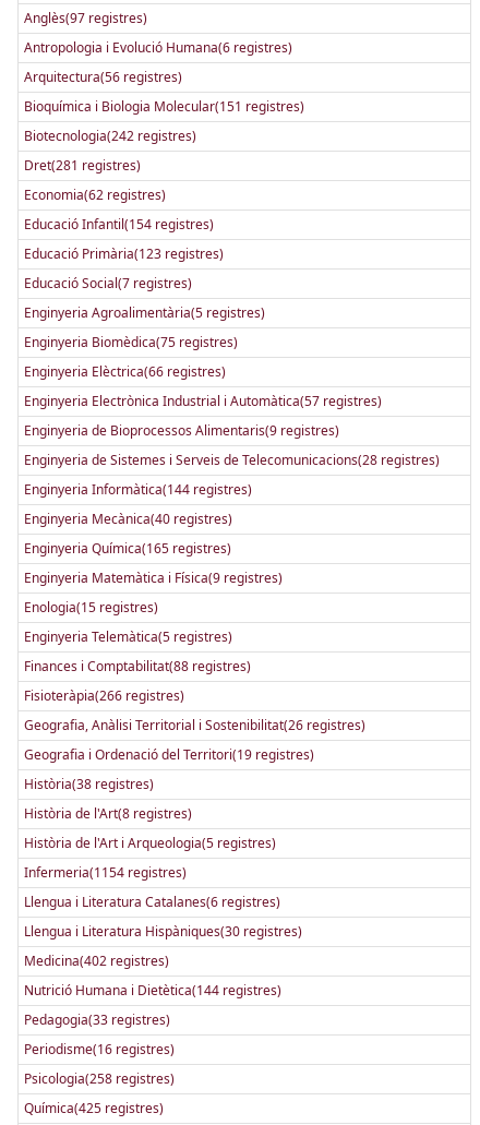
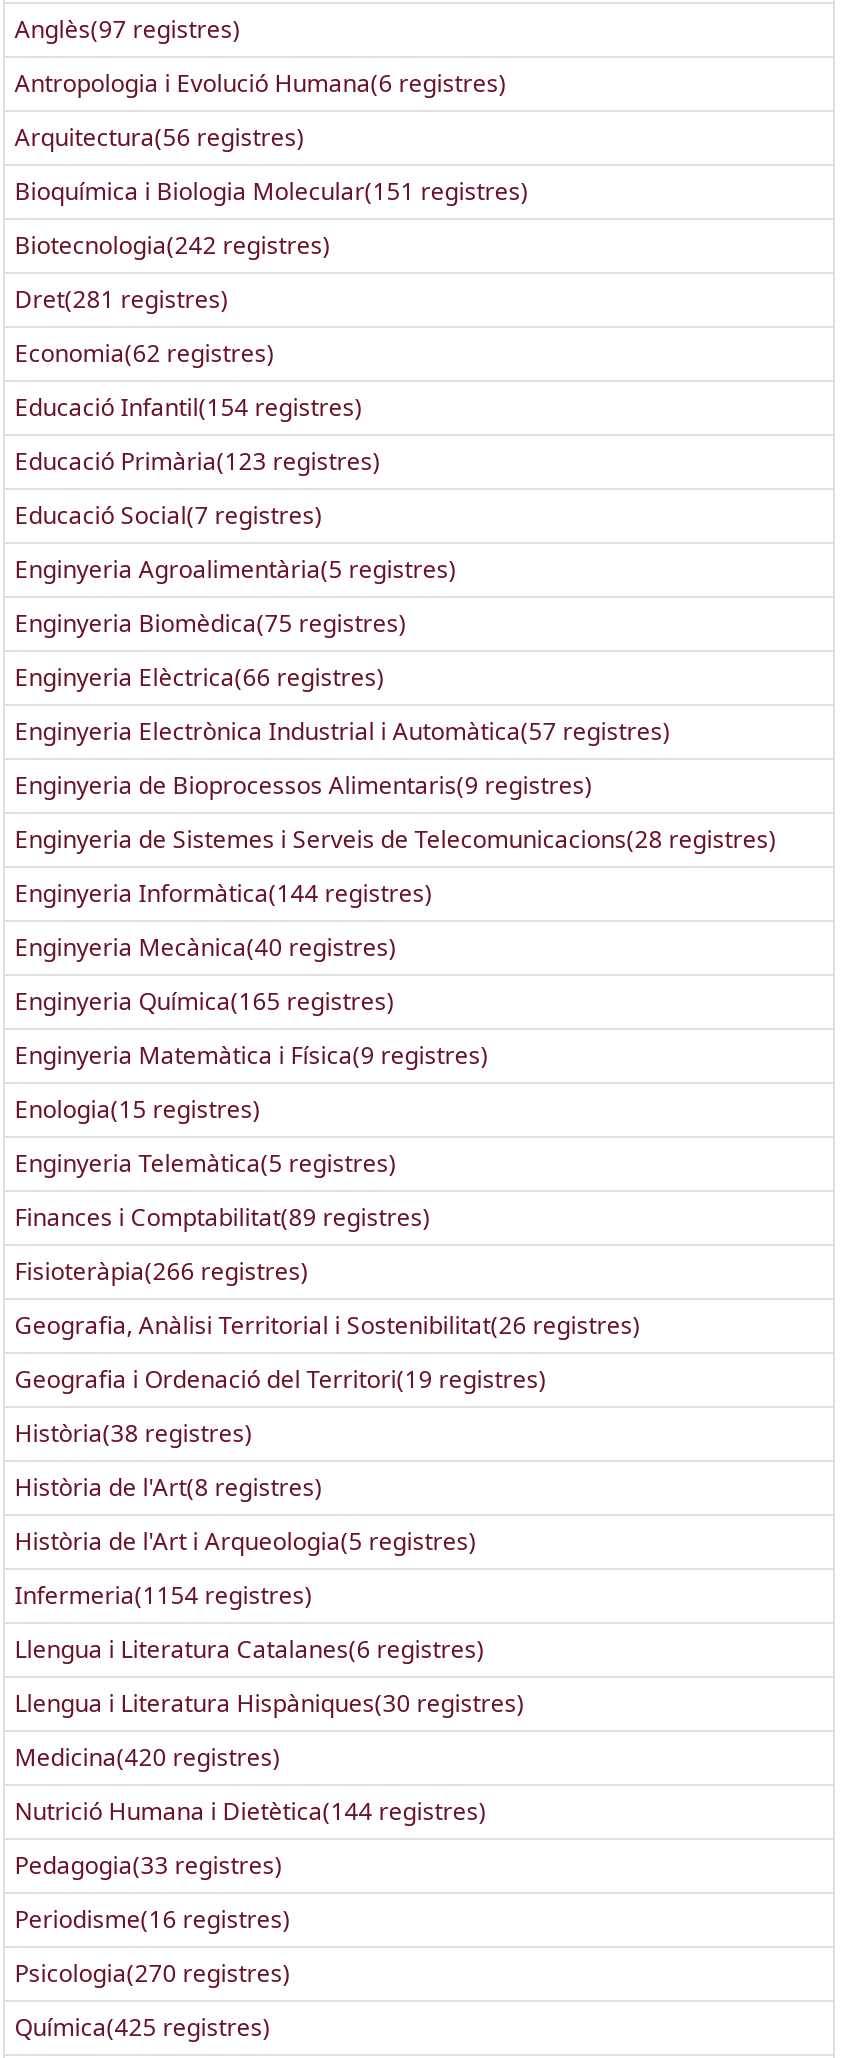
- Finances i Comptabilitat(88 registres)
+ Finances i Comptabilitat(89 registres)

- Medicina(402 registres)
+ Medicina(420 registres)

- Psicologia(258 registres)
+ Psicologia(270 registres)
